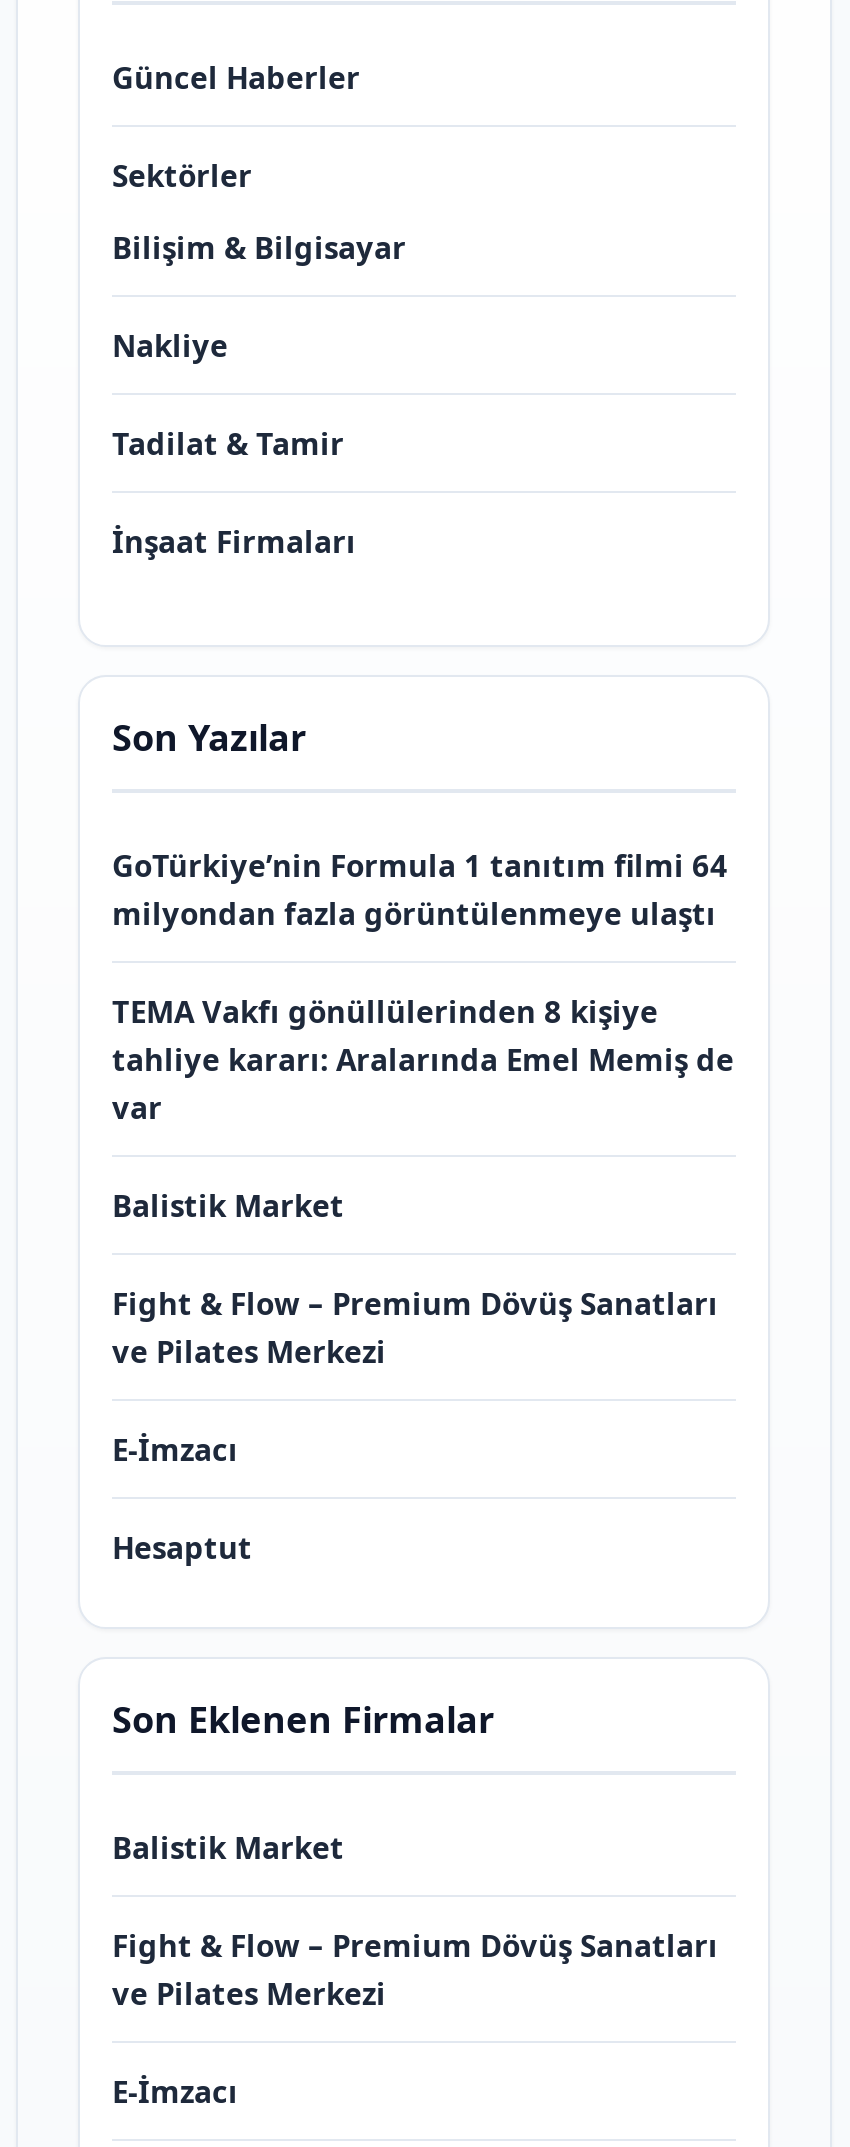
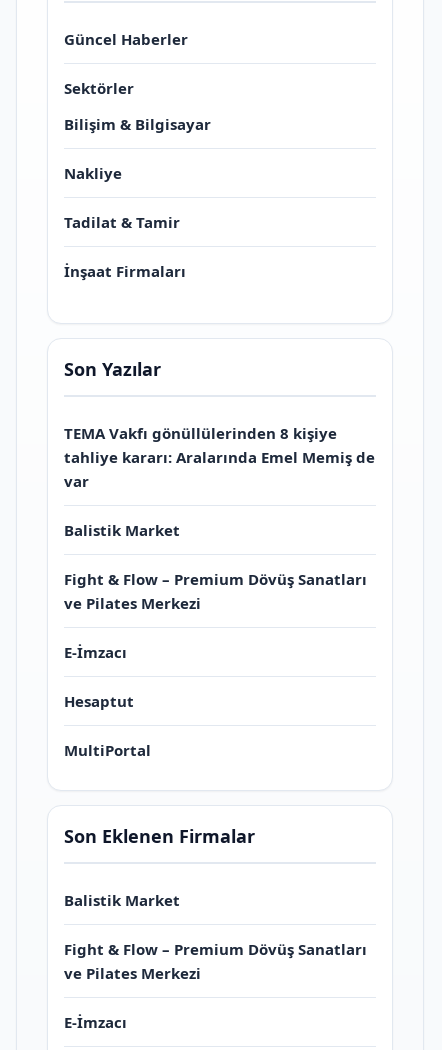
- GoTürkiye’nin Formula 1 tanıtım filmi 64
- milyondan fazla görüntülenmeye ulaştı

moved up: TEMA Vakfı gönüllülerinden 8 kişiye | tahliye kararı: Aralarında Emel Memiş de | var | Balistik Market | Fight & Flow – Premium Dövüş Sanatları | ve Pilates Merkezi | E-İmzacı | Hesaptut

+ MultiPortal
